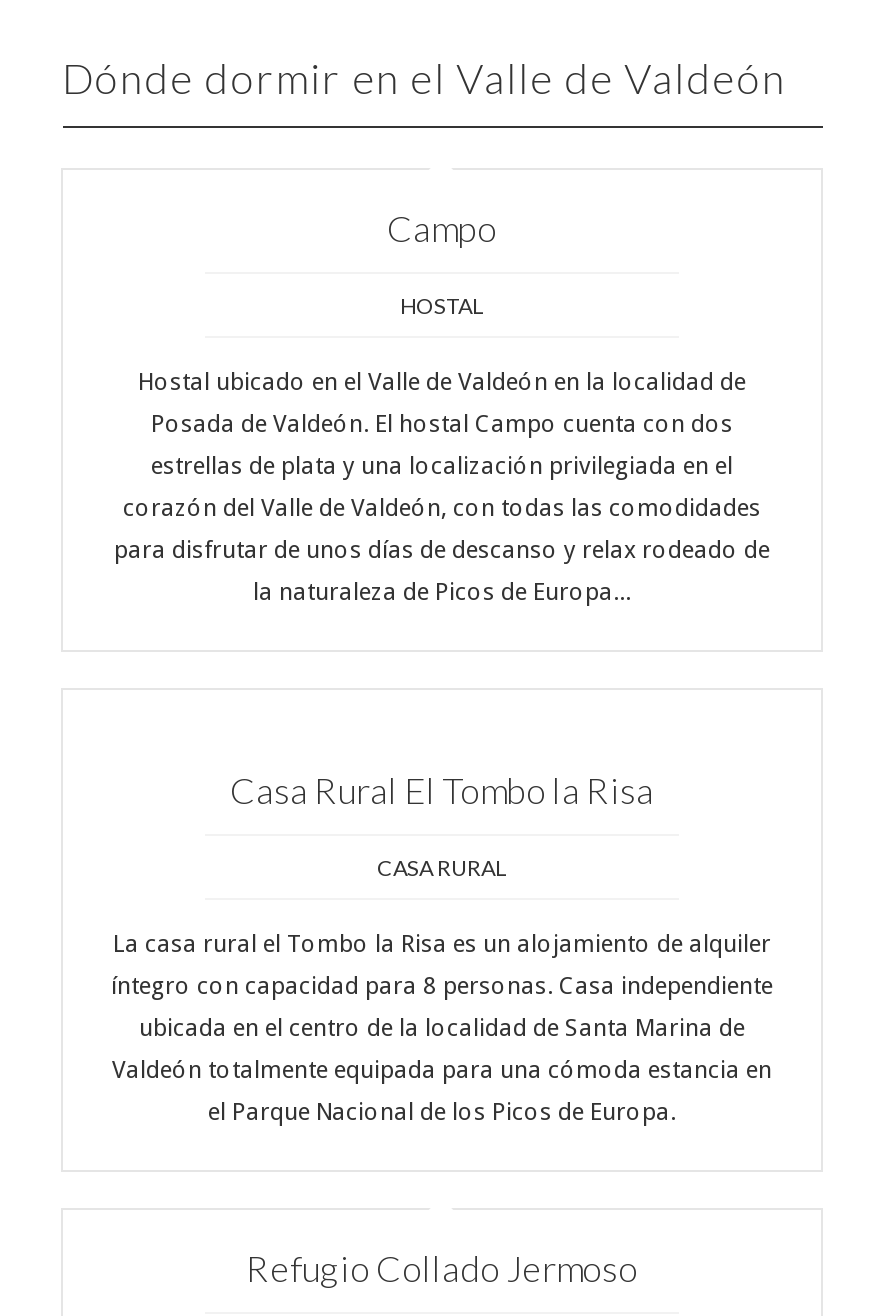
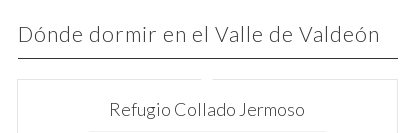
- Campo
- HOSTAL
- Hostal ubicado en el Valle de Valdeón en la localidad de
- Posada de Valdeón. El hostal Campo cuenta con dos
- estrellas de plata y una localización privilegiada en el
- corazón del Valle de Valdeón, con todas las comodidades
- para disfrutar de unos días de descanso y relax rodeado de
- la naturaleza de Picos de Europa...

- Casa Rural El Tombo la Risa
- CASA RURAL
- La casa rural el Tombo la Risa es un alojamiento de alquiler
- íntegro con capacidad para 8 personas. Casa independiente
- ubicada en el centro de la localidad de Santa Marina de
- Valdeón totalmente equipada para una cómoda estancia en
- el Parque Nacional de los Picos de Europa.
